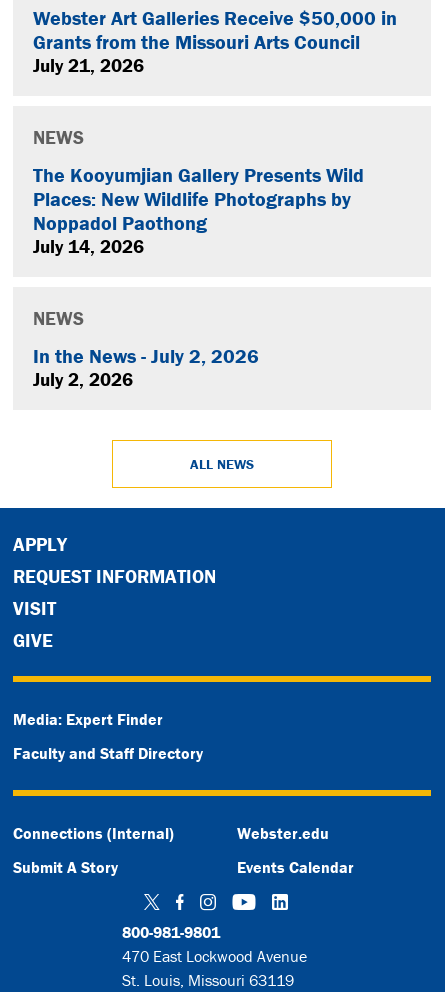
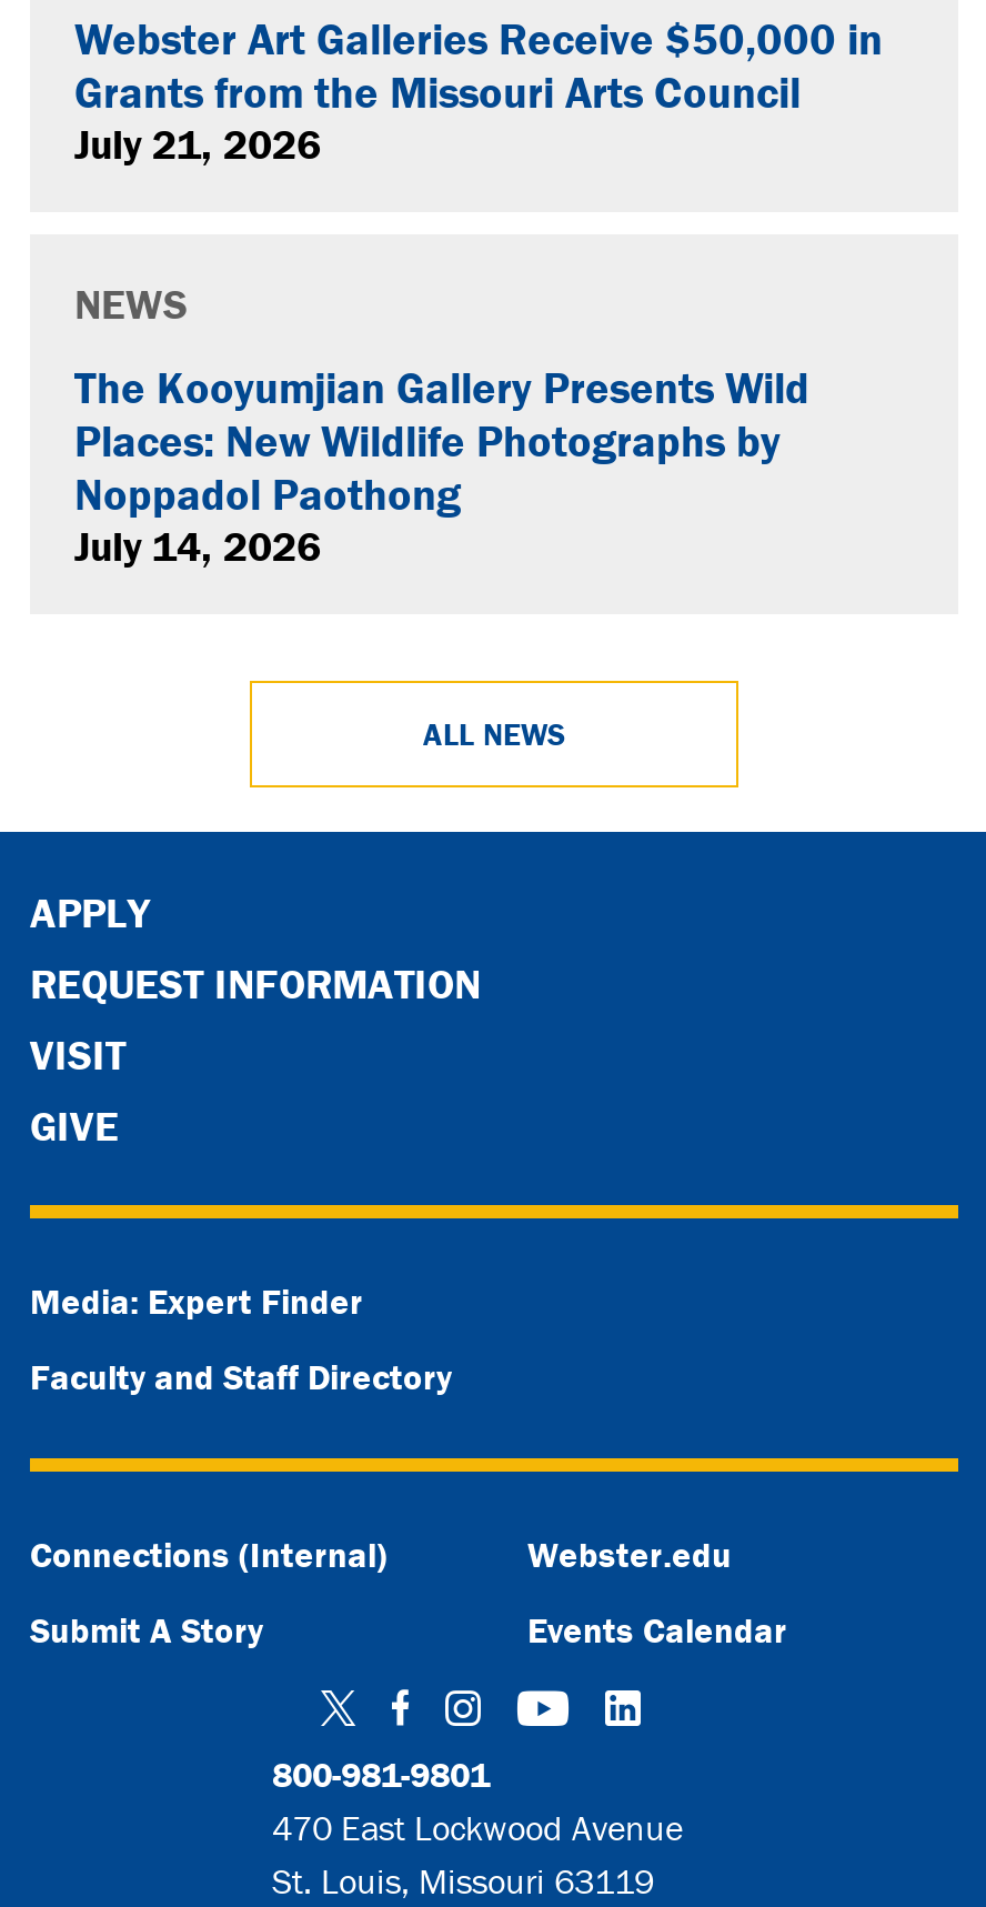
- NEWS
- In the News - July 2, 2026
- July 2, 2026
